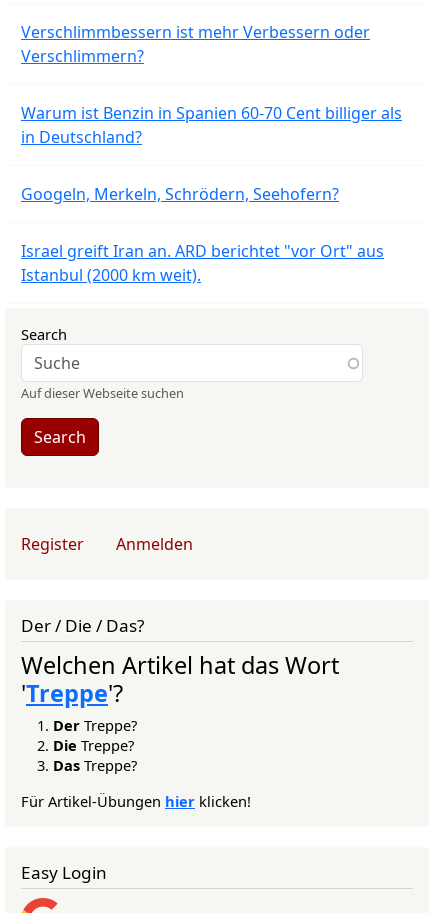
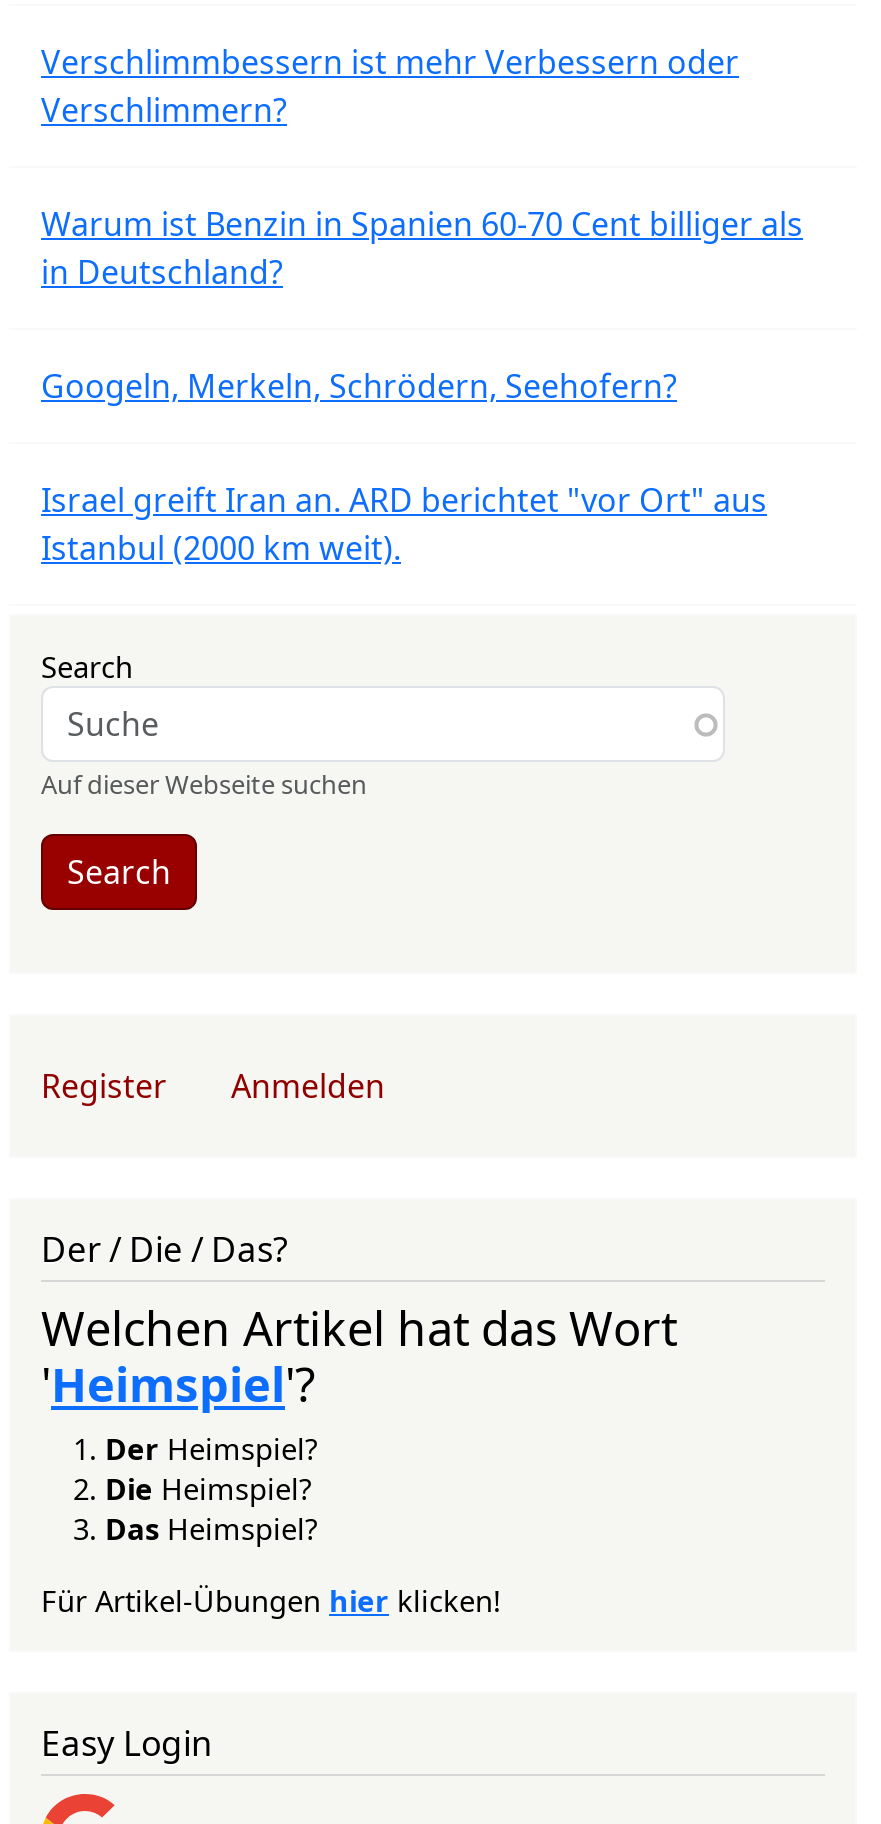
- 'Treppe'?
- Der Treppe?
- Die Treppe?
- Das Treppe?
+ 'Heimspiel'?
+ Der Heimspiel?
+ Die Heimspiel?
+ Das Heimspiel?
